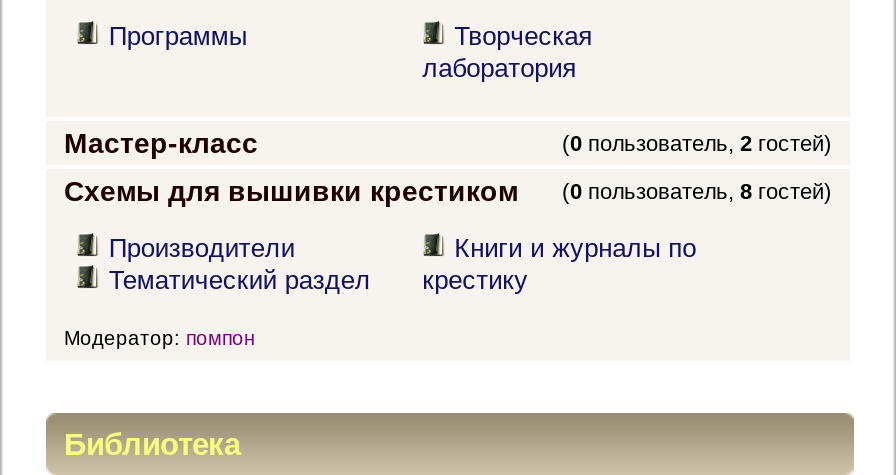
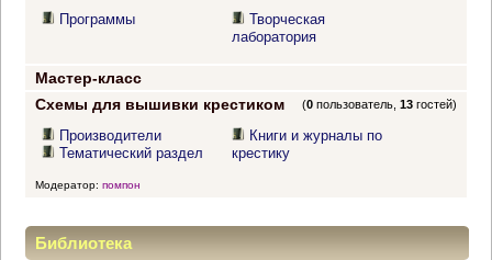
- (0 пользователь, 2 гостей)

- (0 пользователь, 8 гостей)
+ (0 пользователь, 13 гостей)
